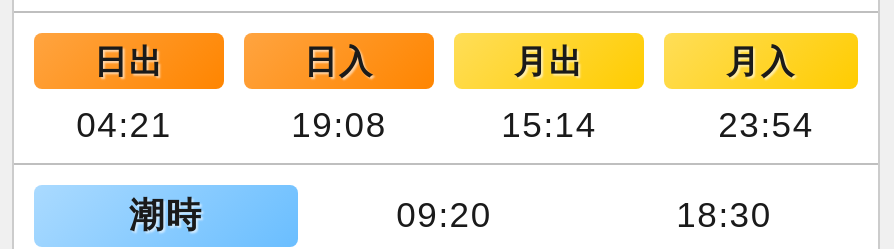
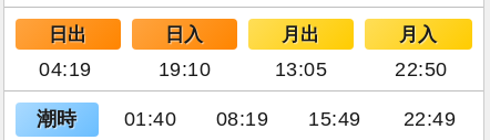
- 04:21
+ 04:19

- 19:08
+ 19:10

- 15:14
+ 13:05

- 23:54
+ 22:50

- 09:20
- 18:30
+ 01:40
+ 08:19
+ 15:49
+ 22:49
